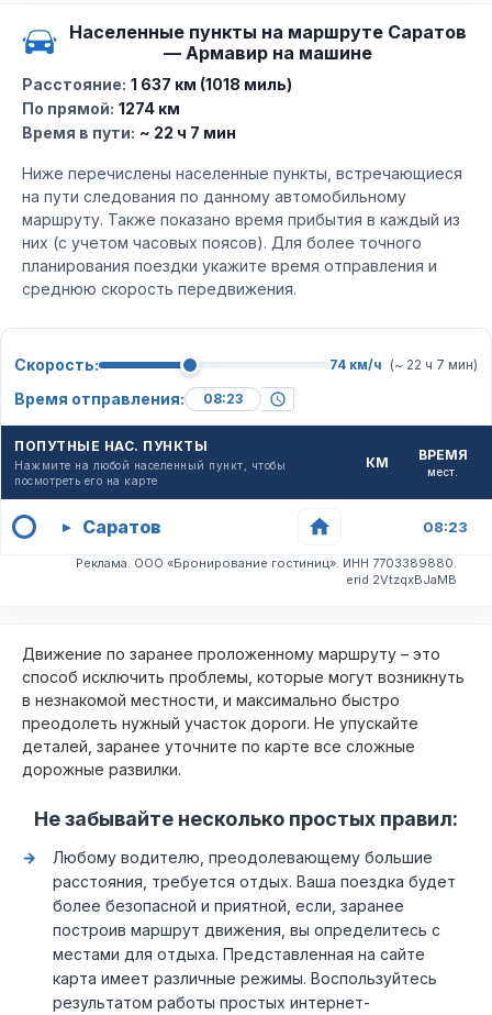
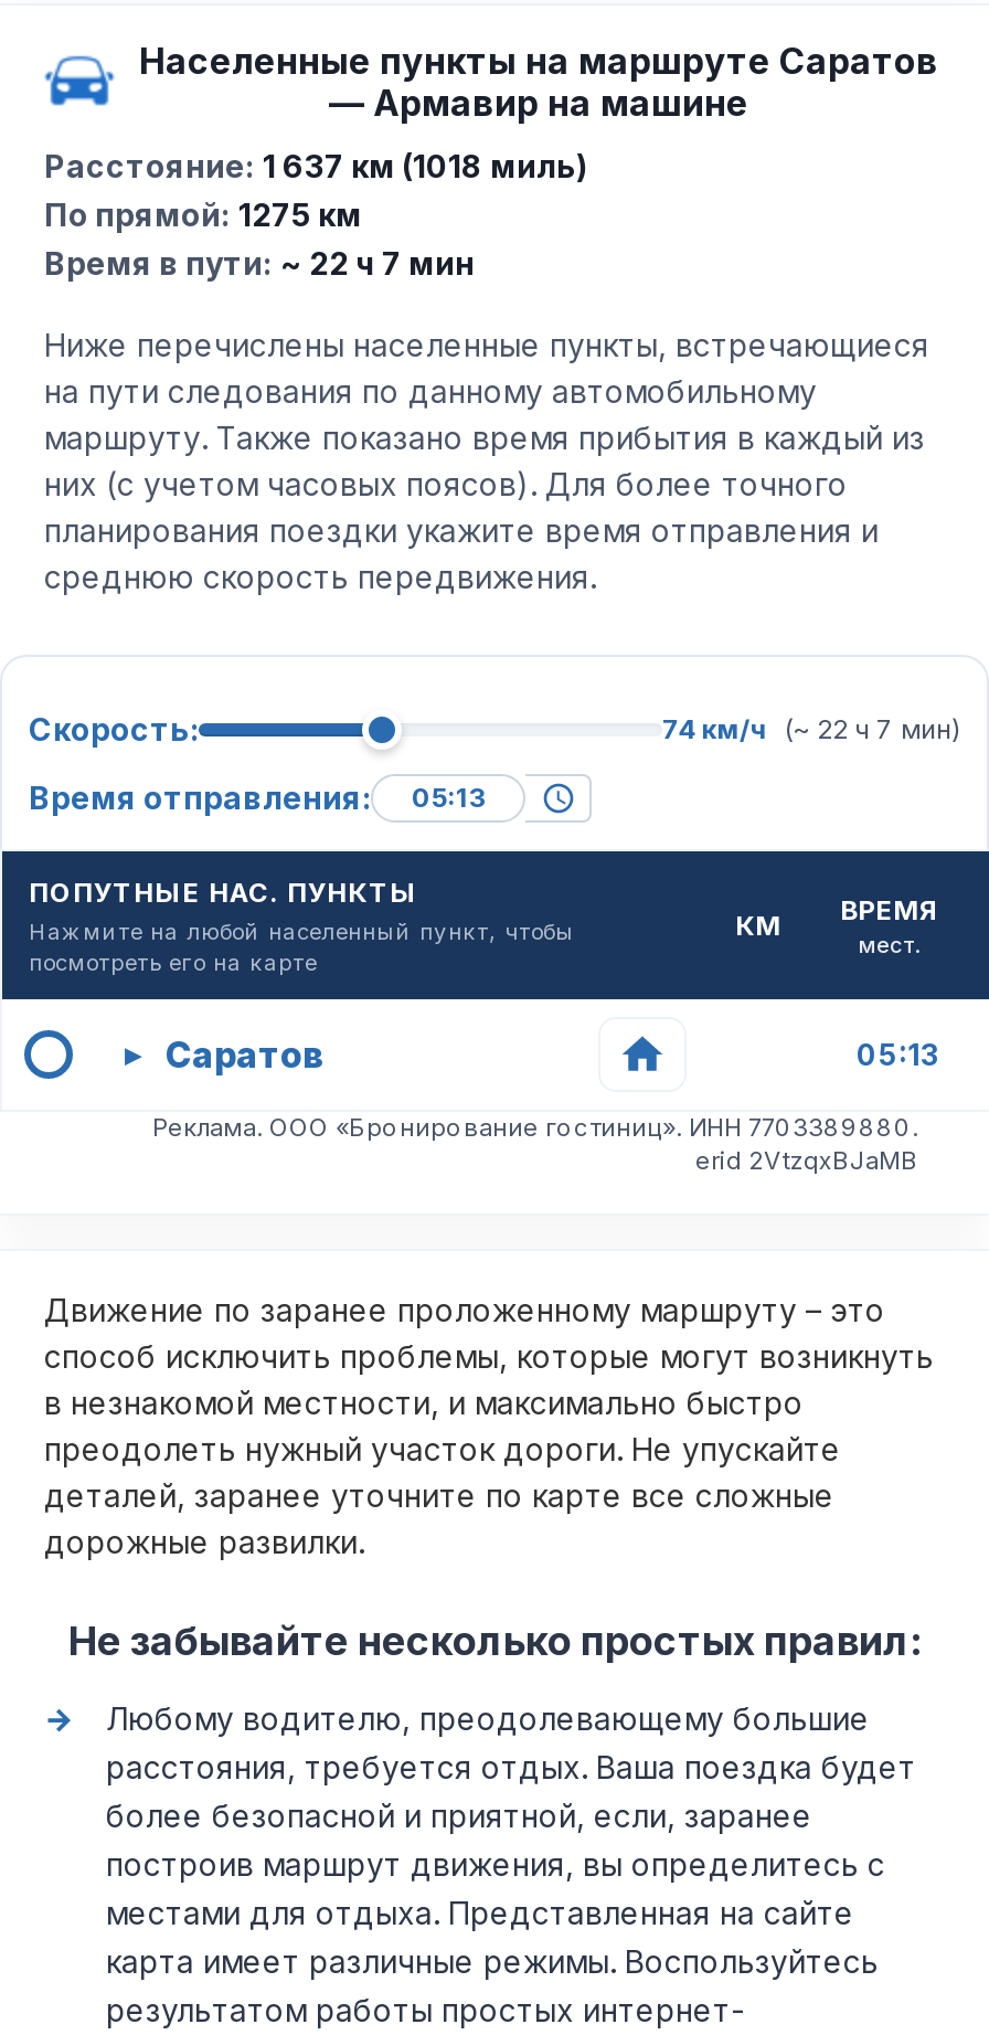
- По прямой: 1274 км
+ По прямой: 1275 км

- 08:23
+ 05:13
